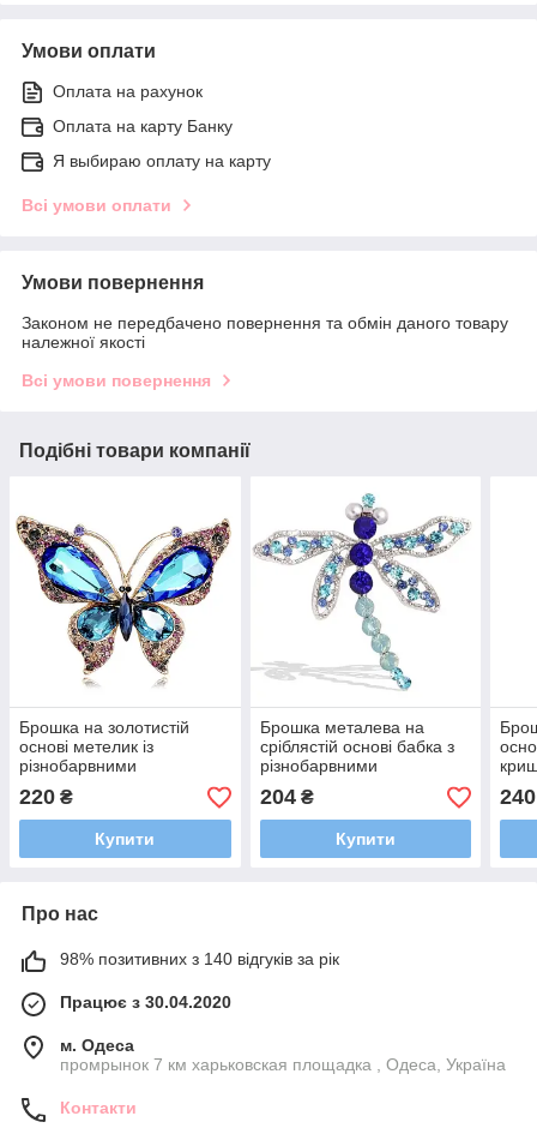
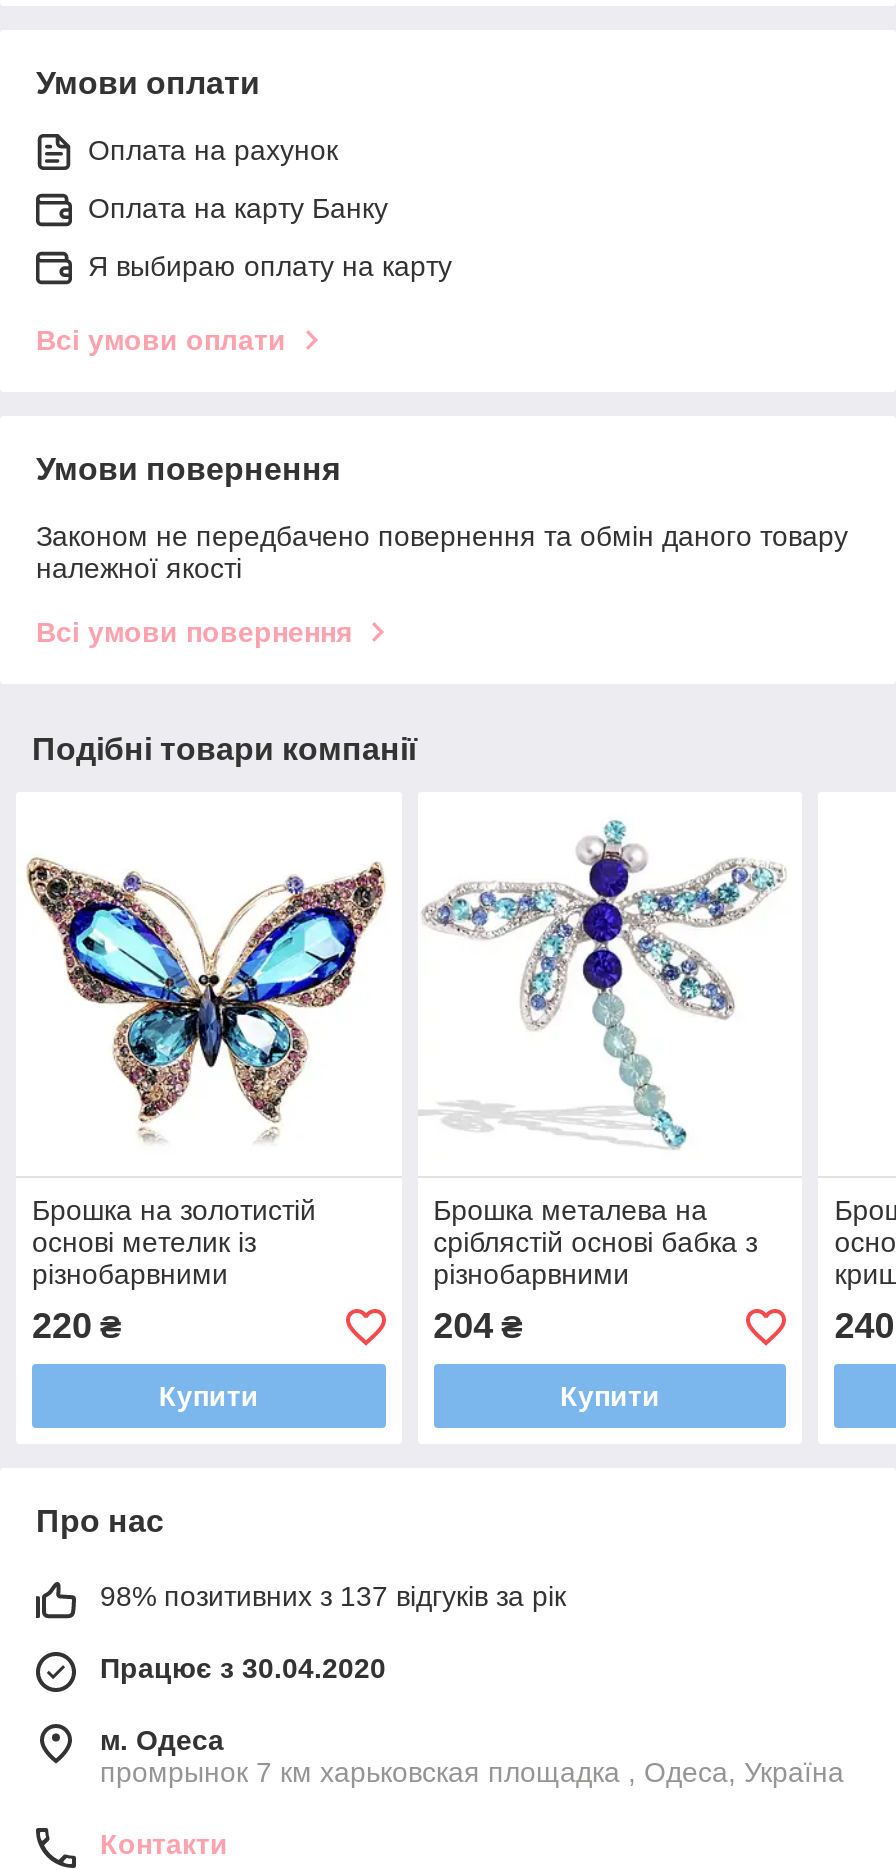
- 98% позитивних з 140 відгуків за рік
+ 98% позитивних з 137 відгуків за рік
